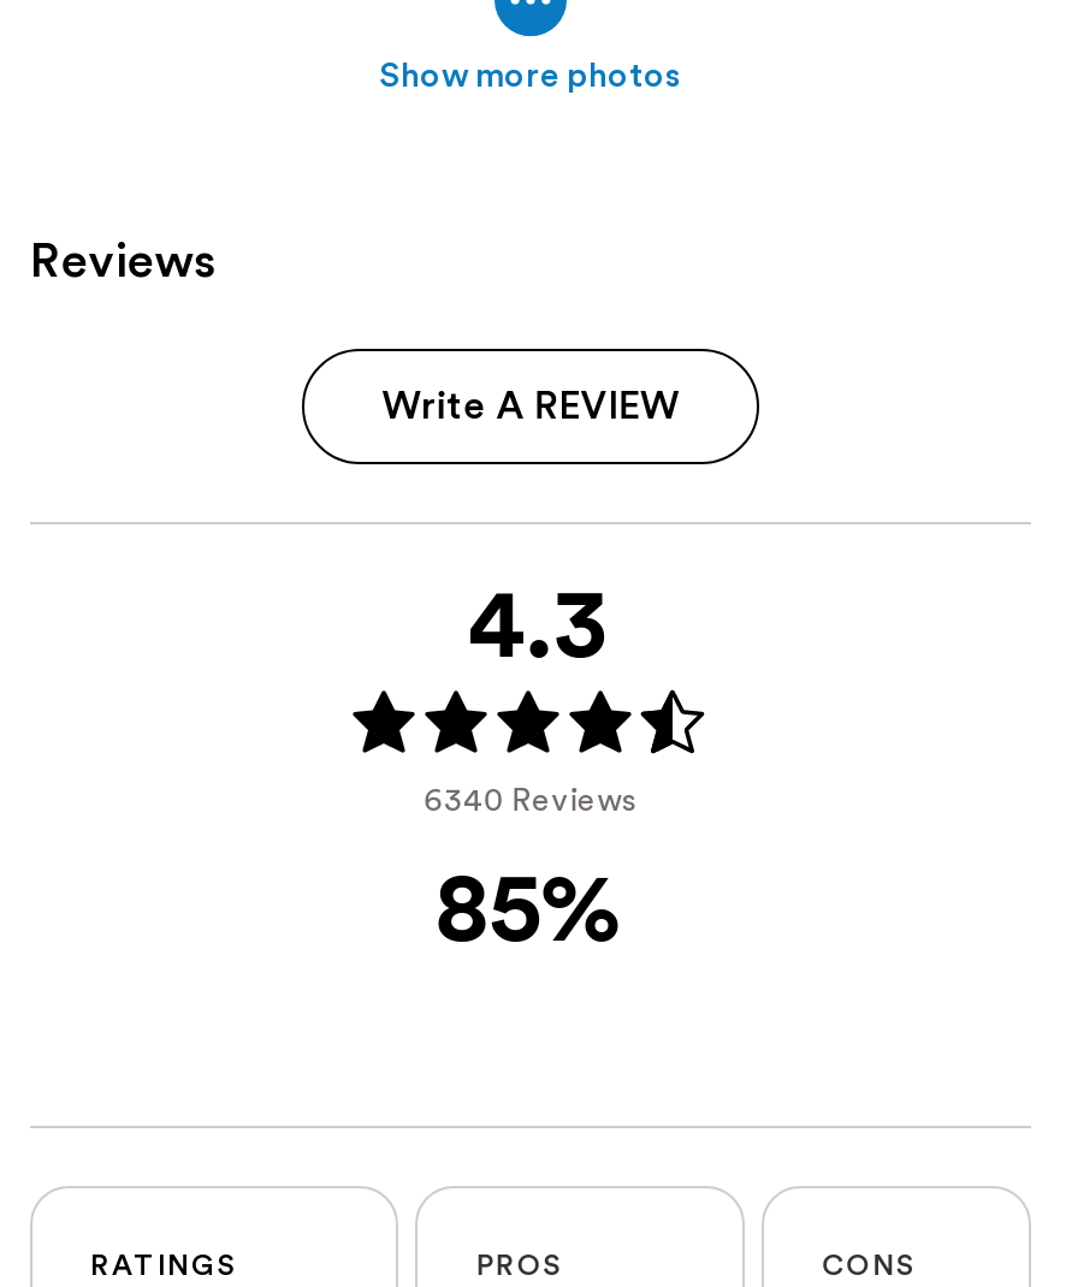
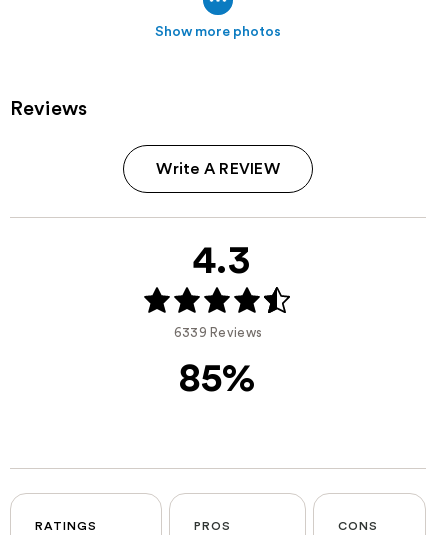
- 6340 Reviews
+ 6339 Reviews
